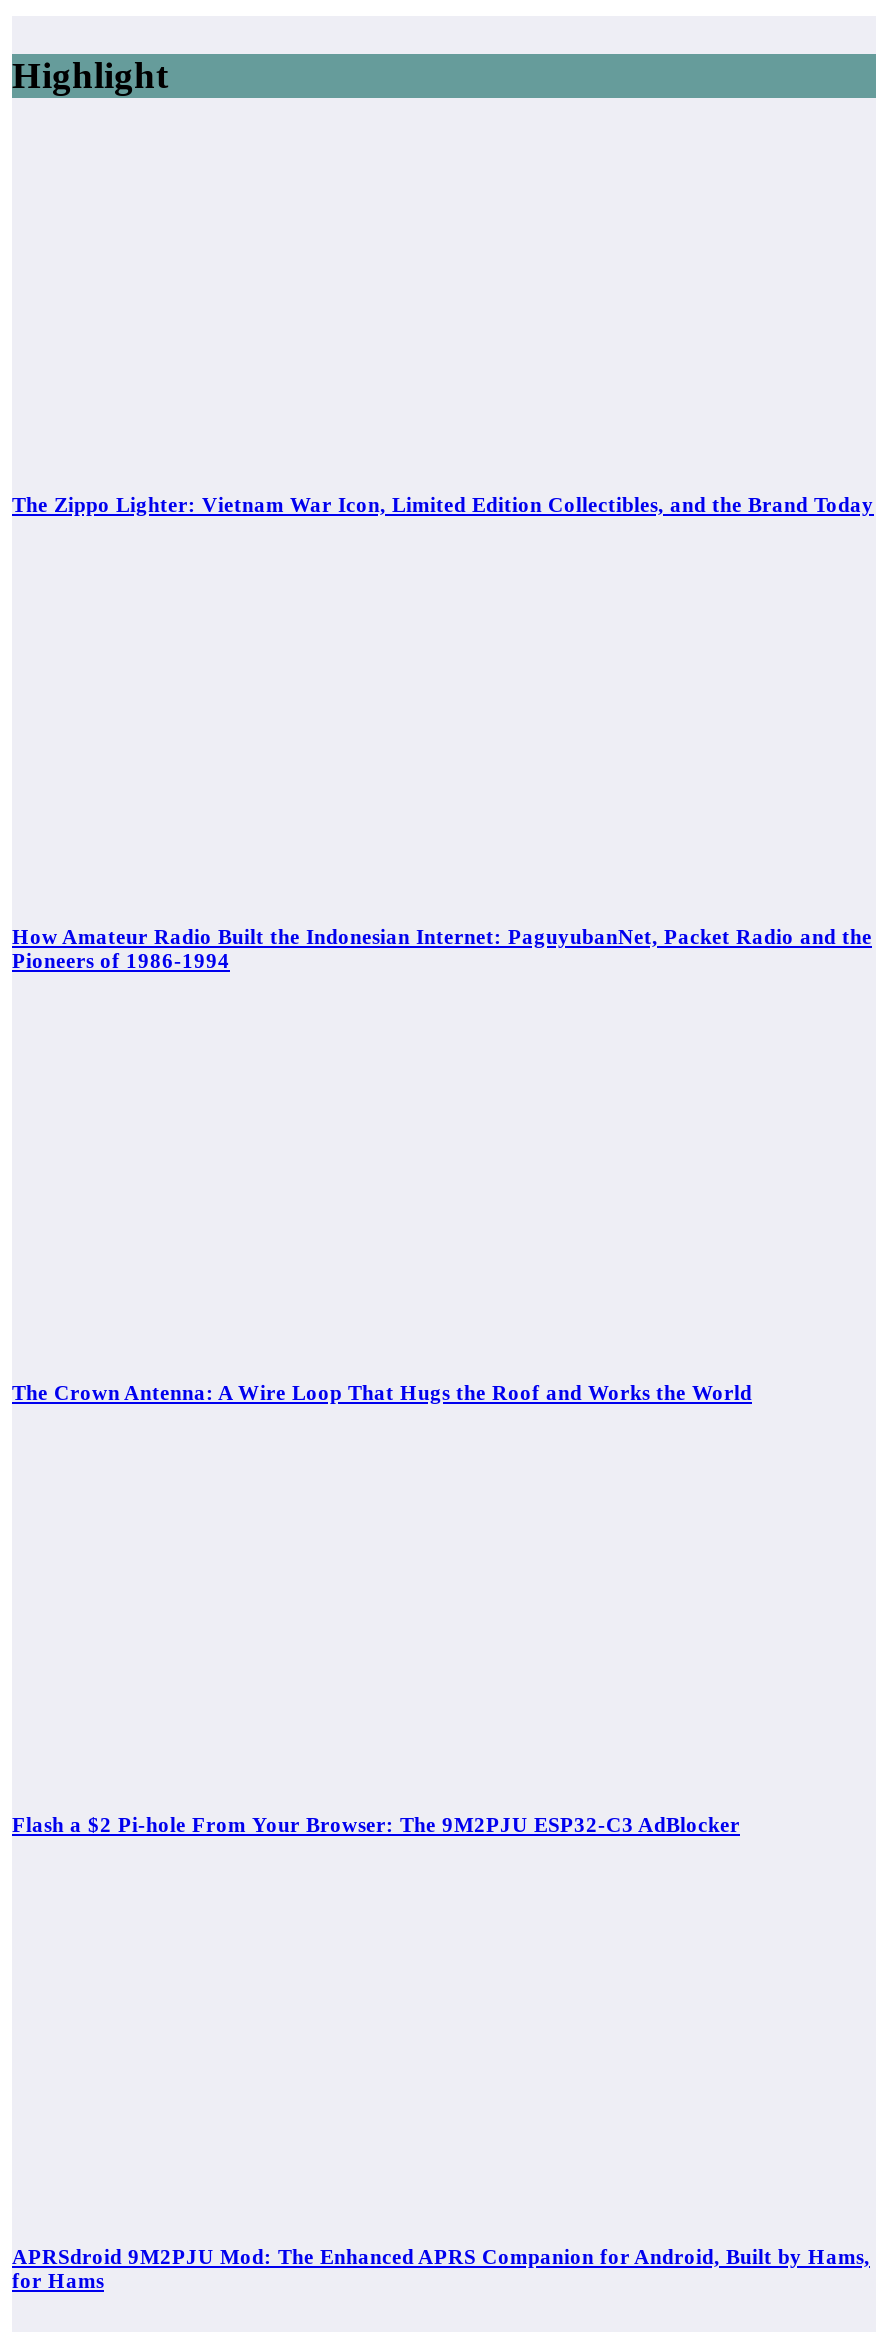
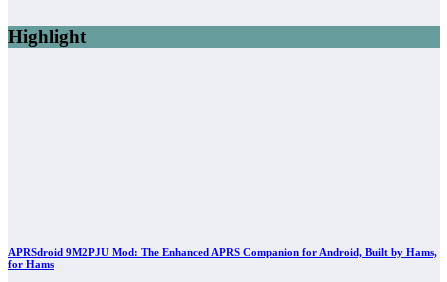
- The Zippo Lighter: Vietnam War Icon, Limited Edition Collectibles, and the Brand Today

- How Amateur Radio Built the Indonesian Internet: PaguyubanNet, Packet Radio and the
- Pioneers of 1986-1994

- The Crown Antenna: A Wire Loop That Hugs the Roof and Works the World

- Flash a $2 Pi-hole From Your Browser: The 9M2PJU ESP32-C3 AdBlocker
